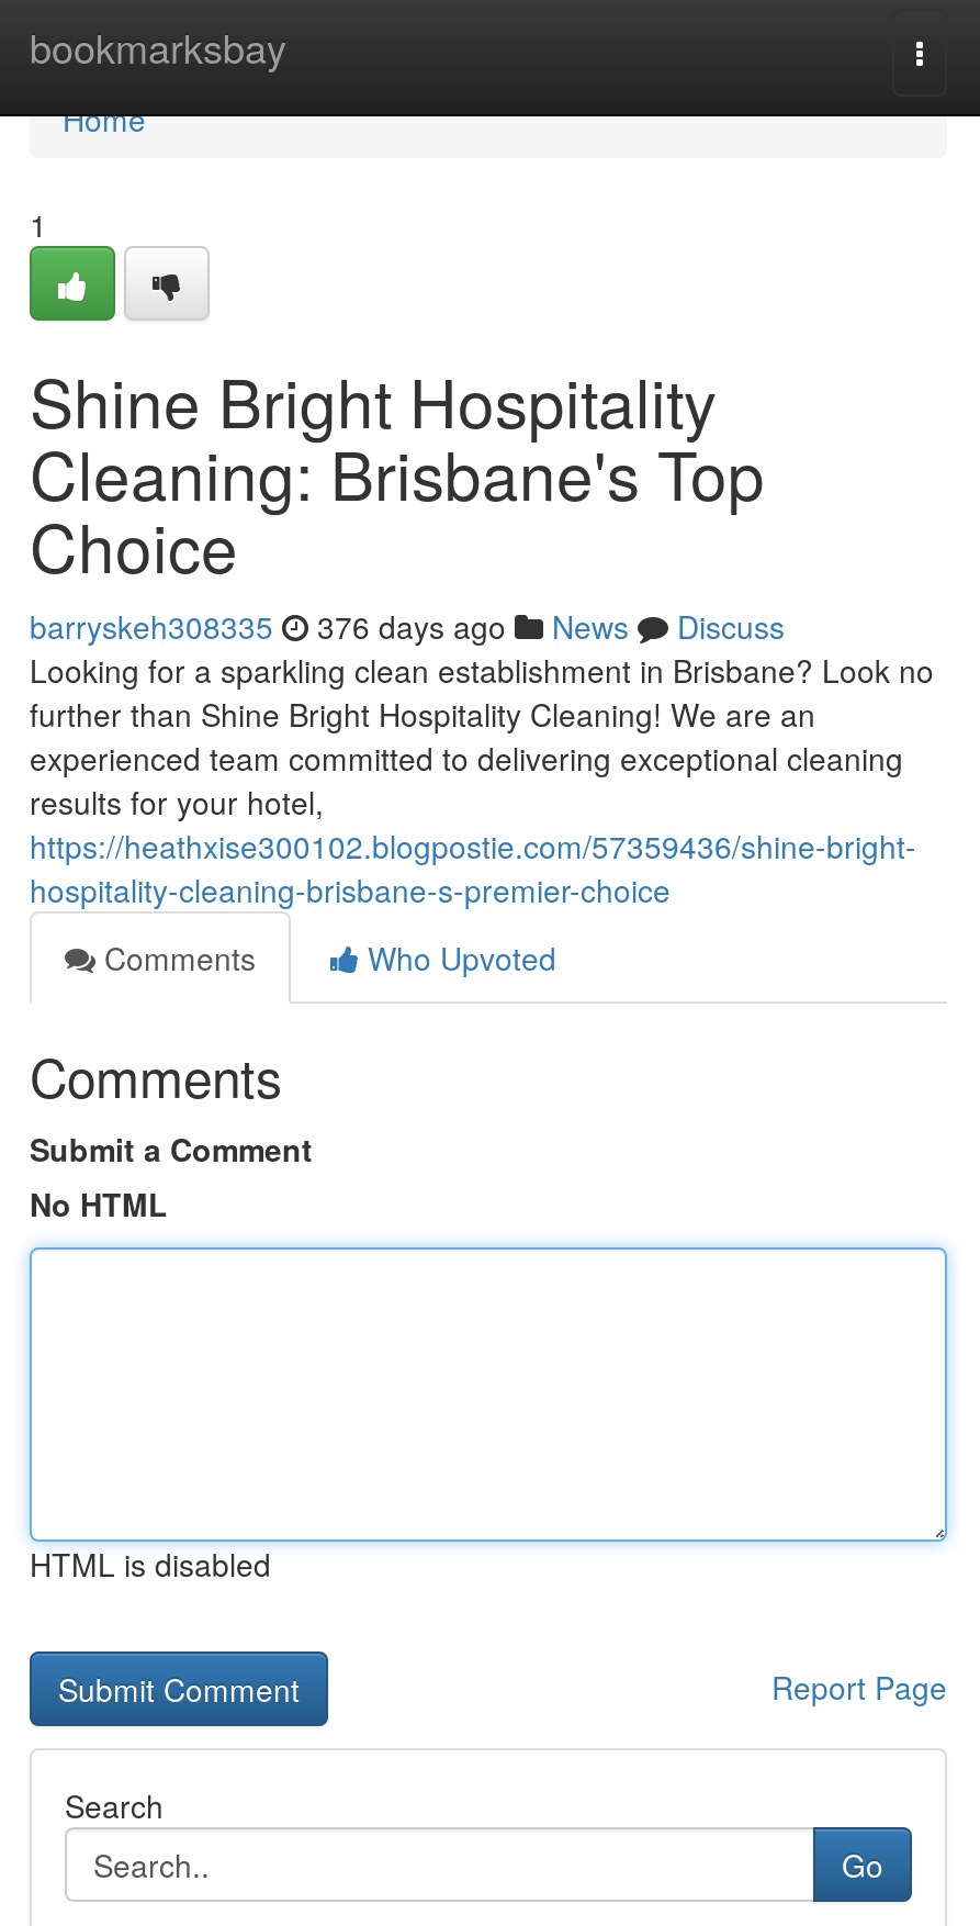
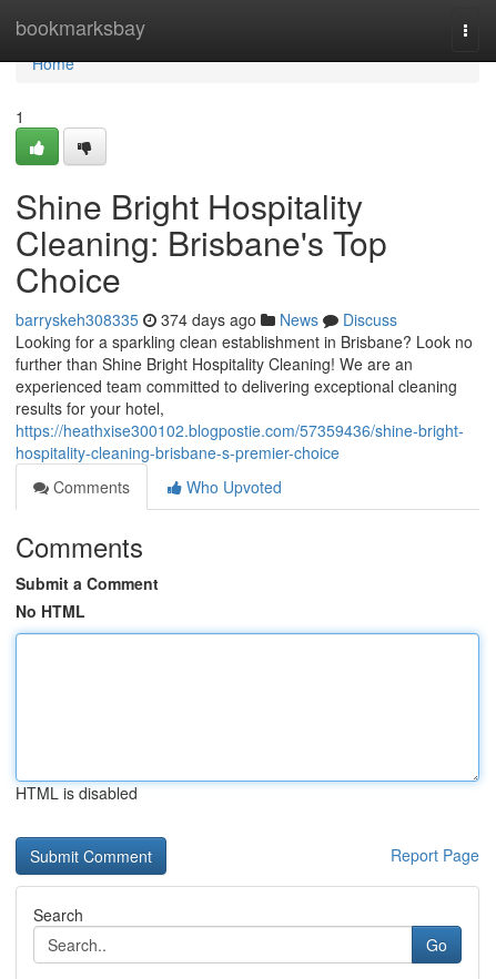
- barryskeh308335 376 days ago News Discuss
+ barryskeh308335 374 days ago News Discuss
